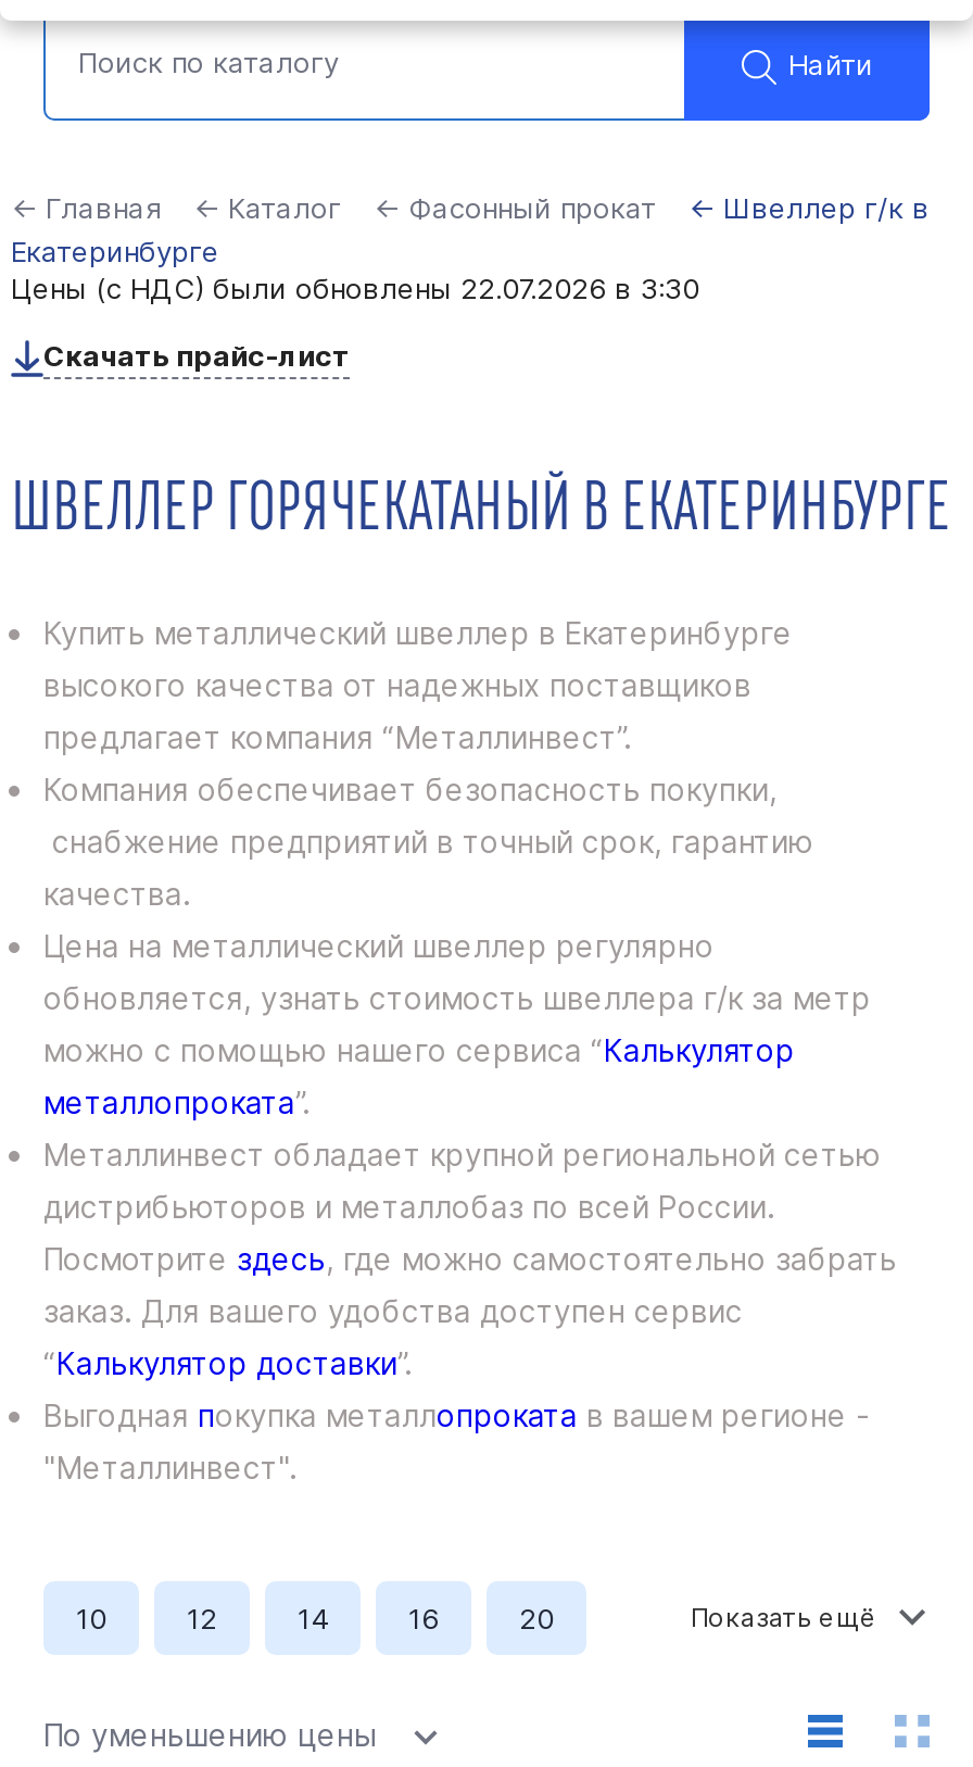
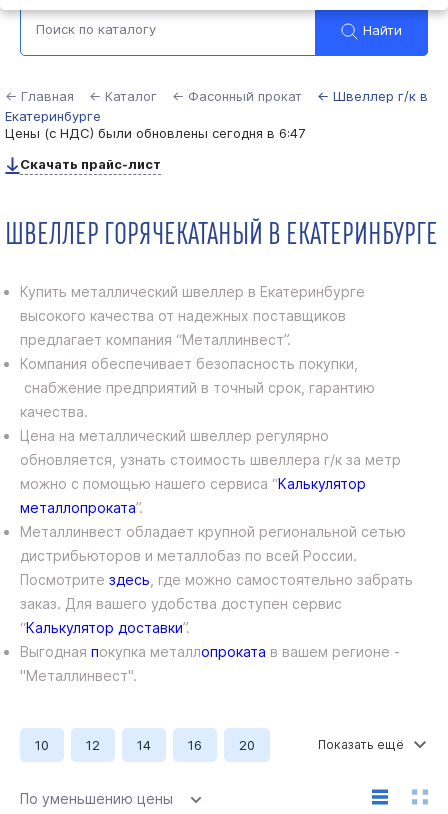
- Цены (с НДС) были обновлены 22.07.2026 в 3:30
+ Цены (с НДС) были обновлены сегодня в 6:47
